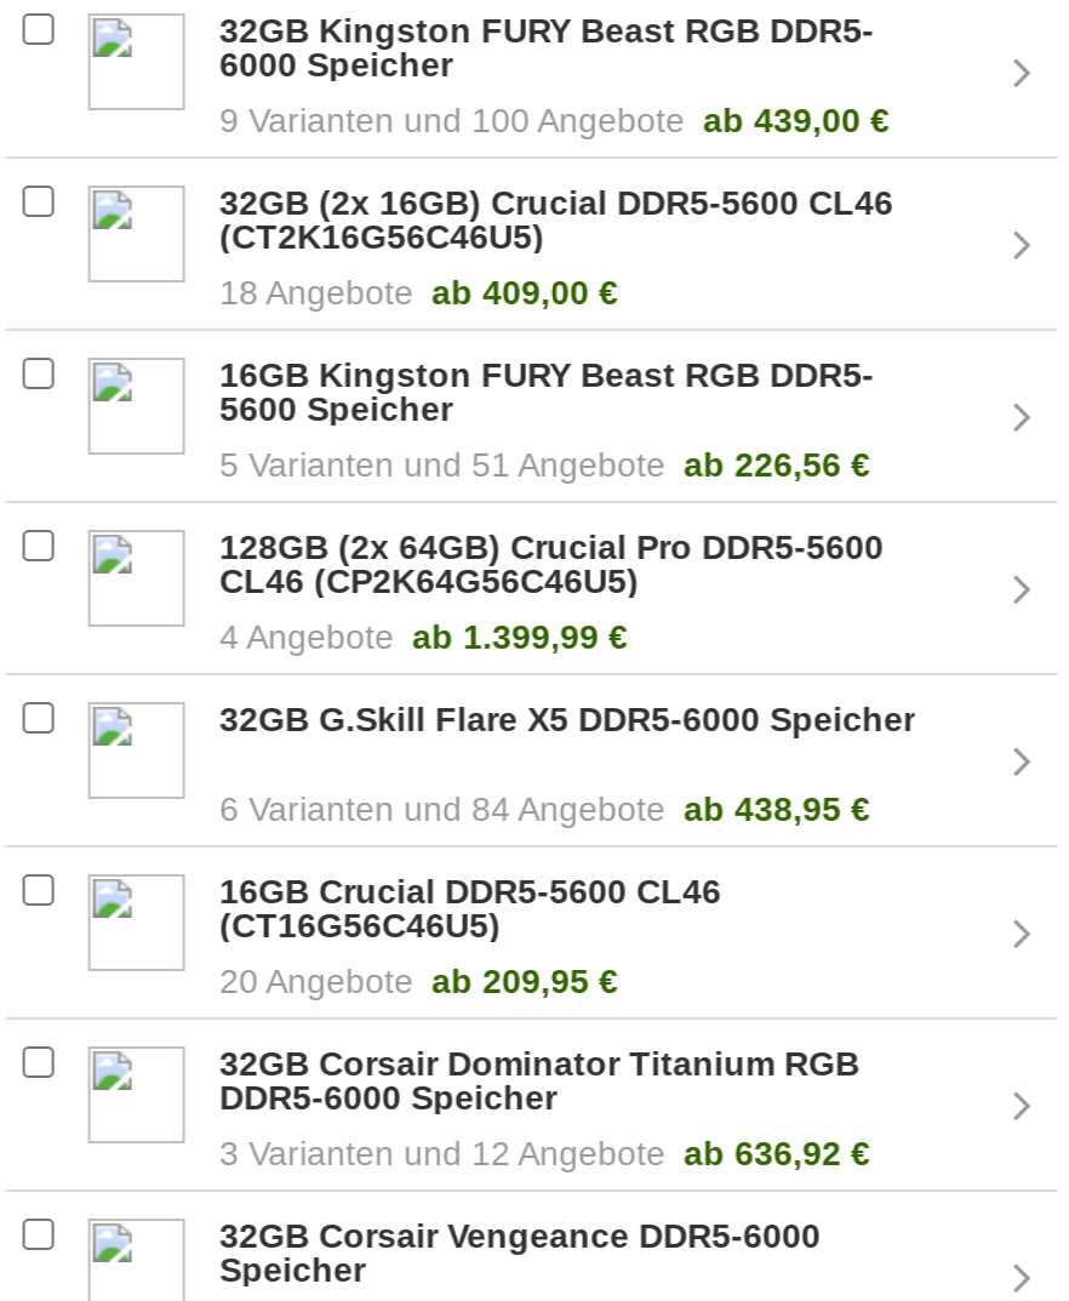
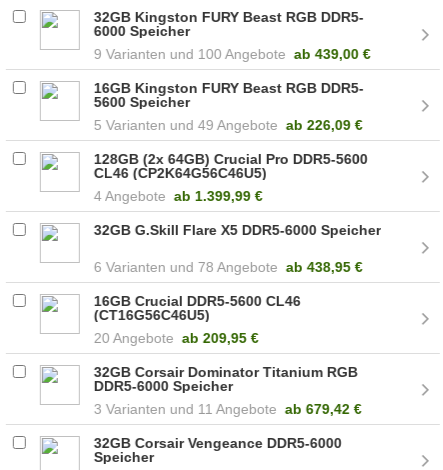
- 32GB (2x 16GB) Crucial DDR5-5600 CL46
- (CT2K16G56C46U5)
- 18 Angebote ab 409,00 €

- 51 Angebote ab 226,56 €
+ 49 Angebote ab 226,09 €

- 84 Angebote ab 438,95 €
+ 78 Angebote ab 438,95 €

- 12 Angebote ab 636,92 €
+ 11 Angebote ab 679,42 €
